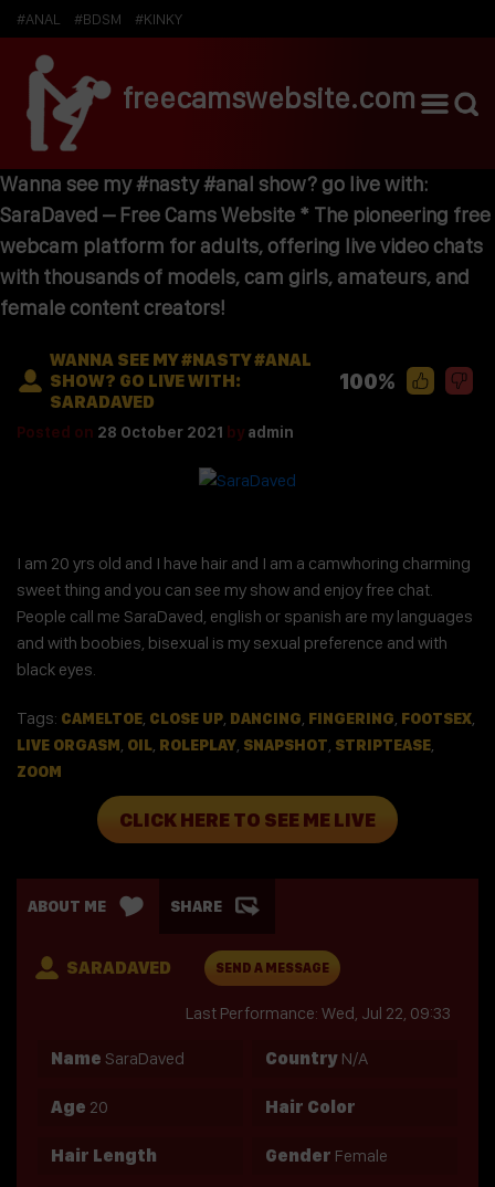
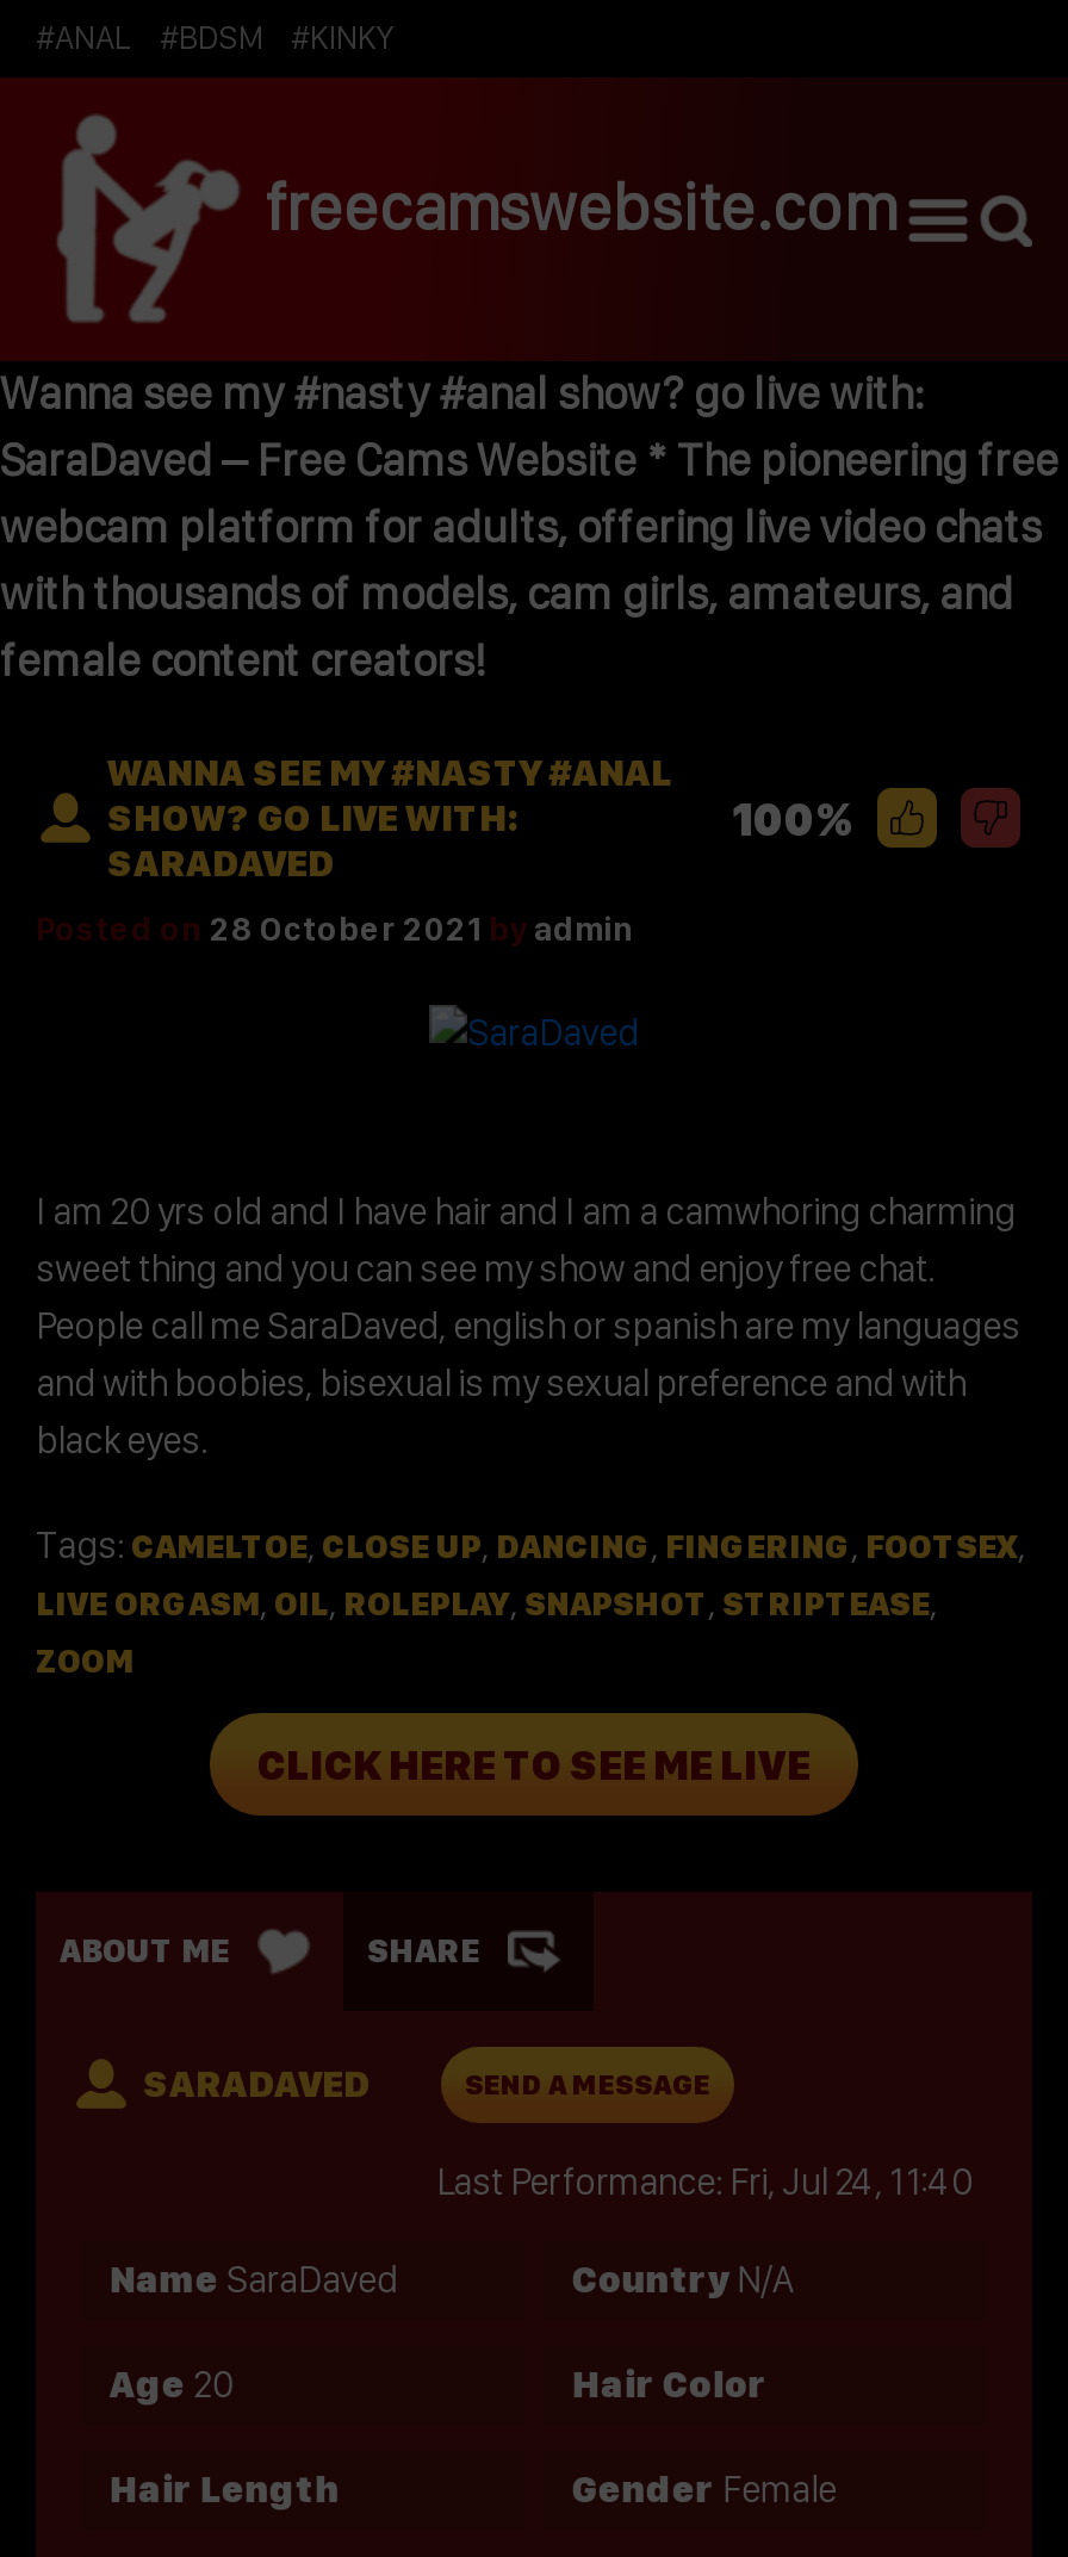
- Last Performance: Wed, Jul 22, 09:33
+ Last Performance: Fri, Jul 24, 11:40
